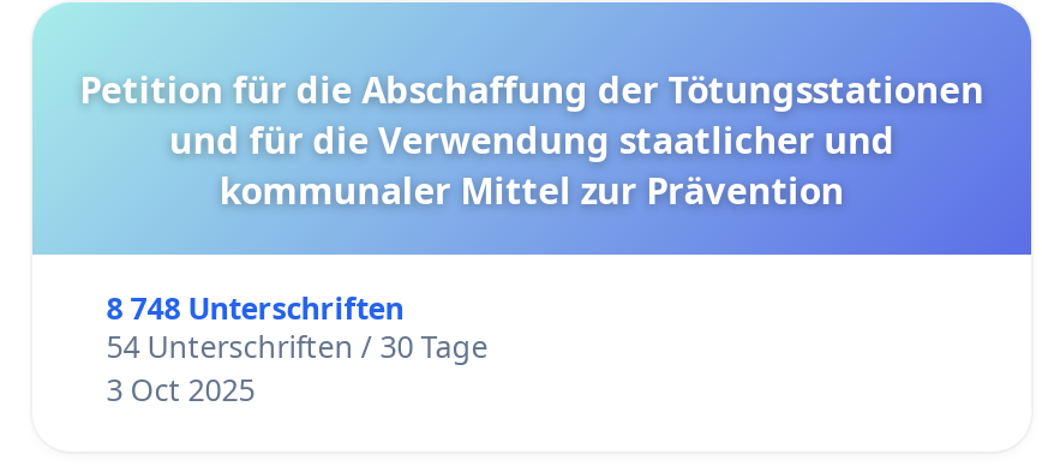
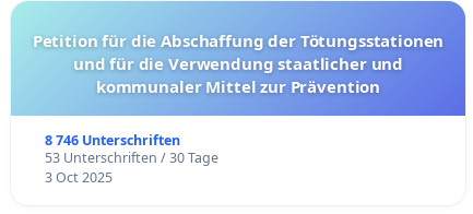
- 8 748 Unterschriften
+ 8 746 Unterschriften

- 54 Unterschriften / 30 Tage
+ 53 Unterschriften / 30 Tage
